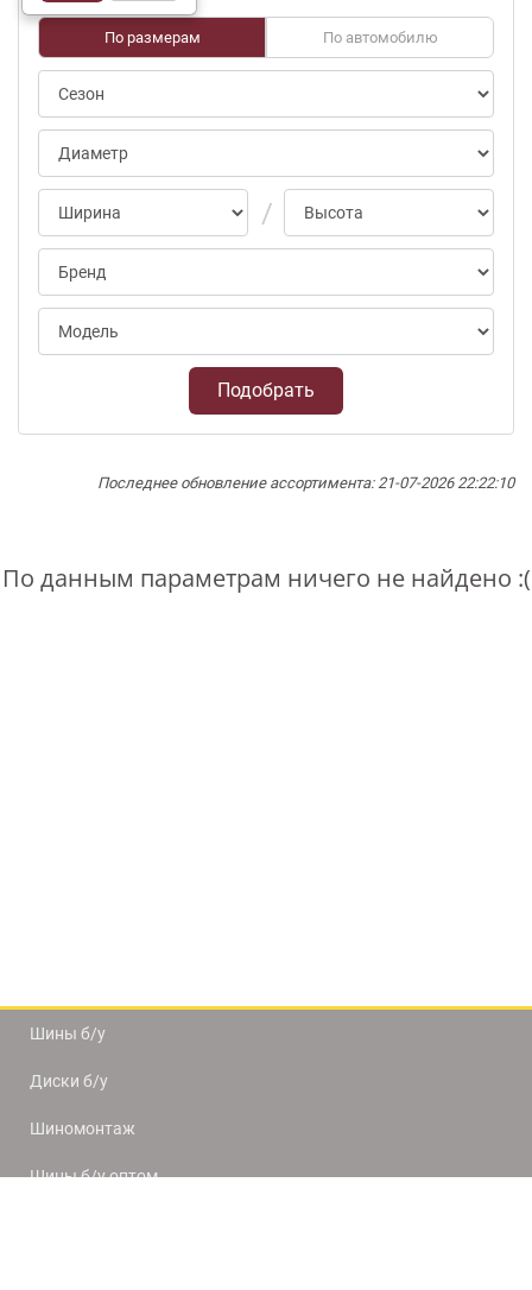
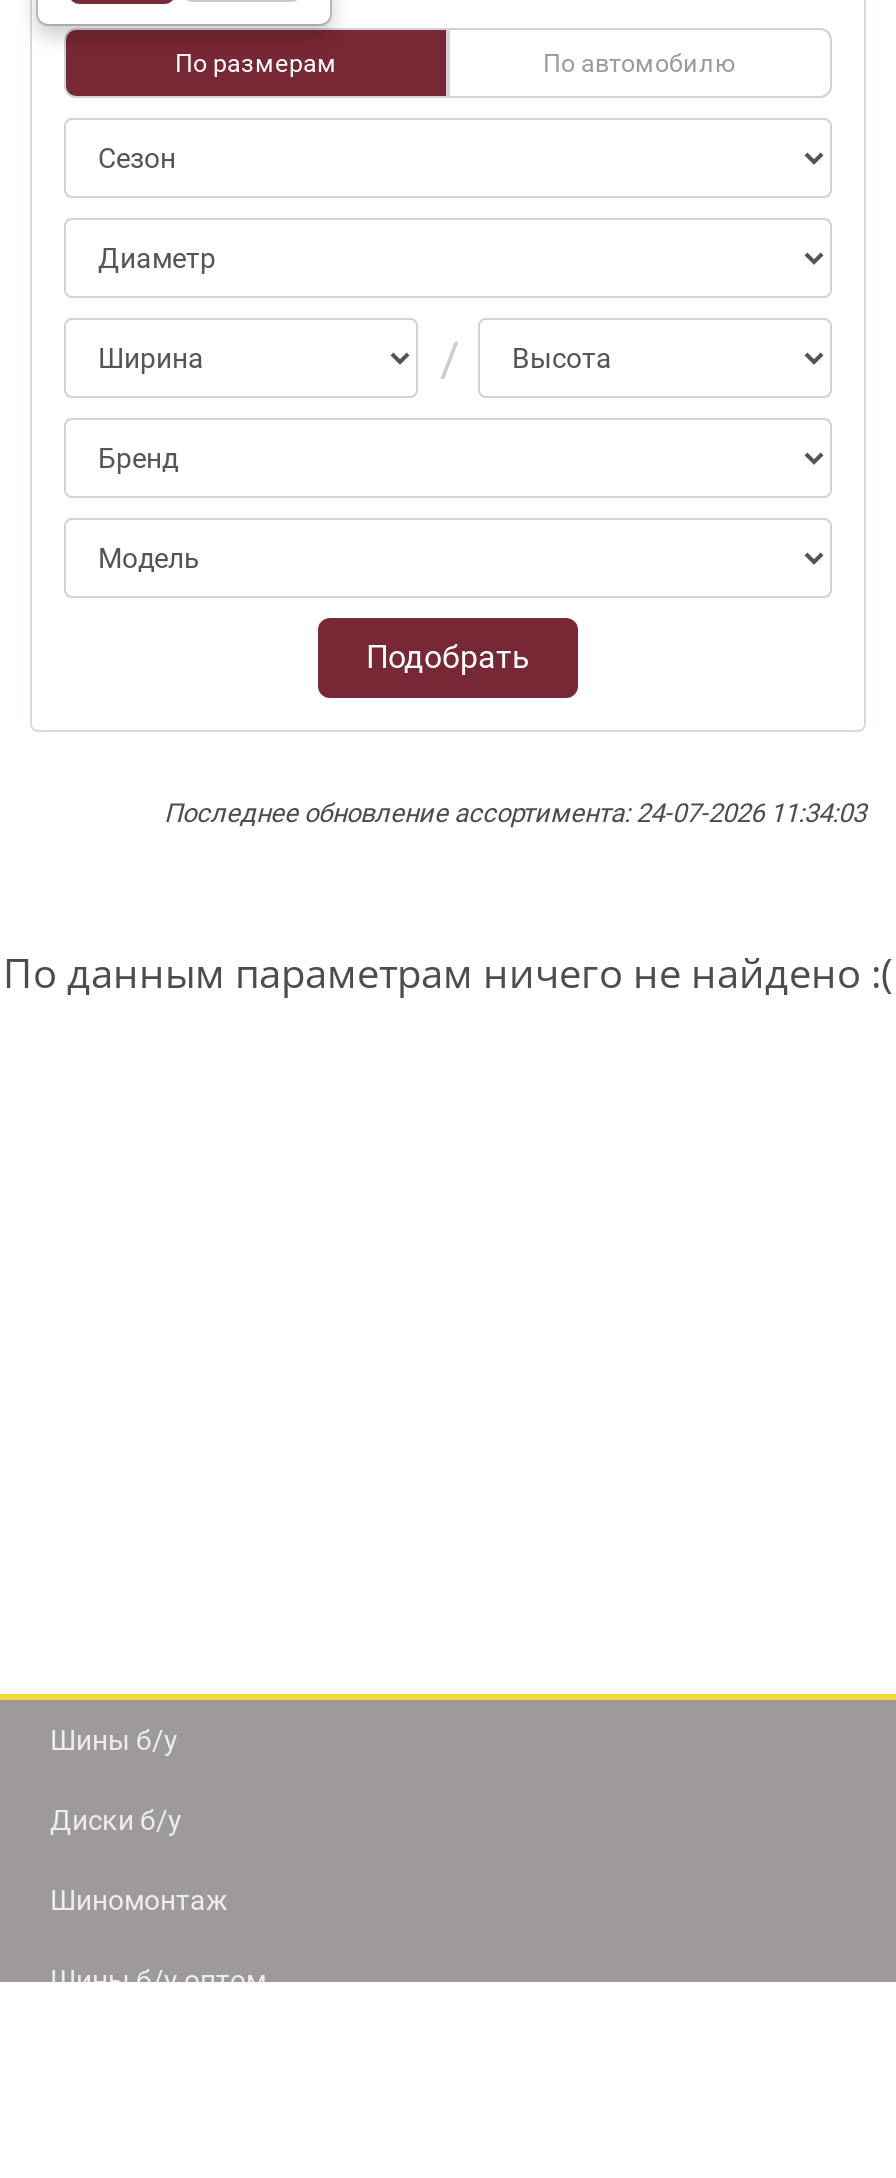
- Последнее обновление ассортимента: 21-07-2026 22:22:10
+ Последнее обновление ассортимента: 24-07-2026 11:34:03
